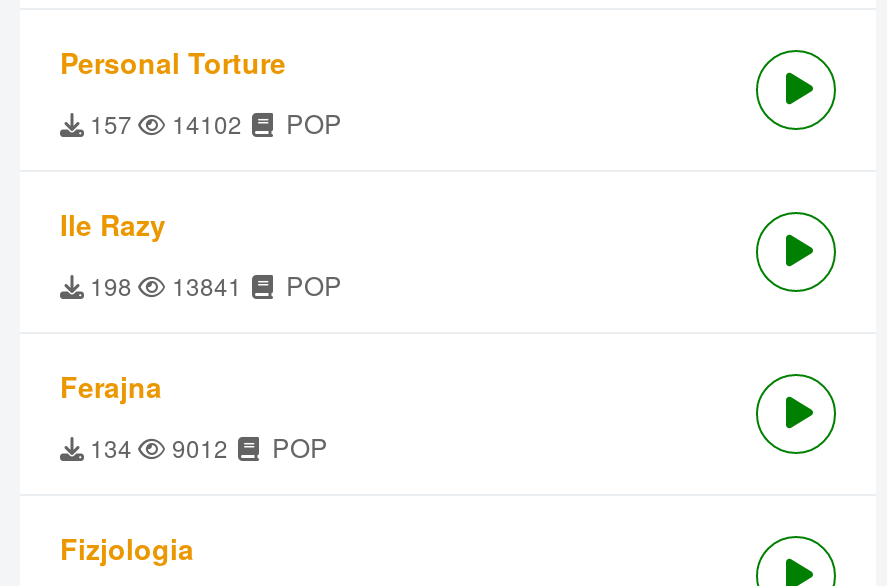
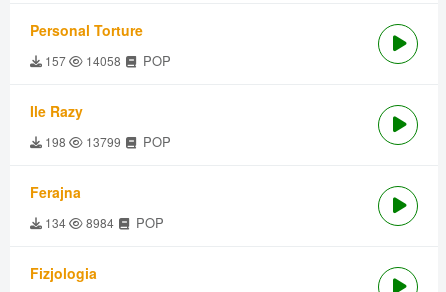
- 157 14102 POP
+ 157 14058 POP

- 198 13841 POP
+ 198 13799 POP

- 134 9012 POP
+ 134 8984 POP
